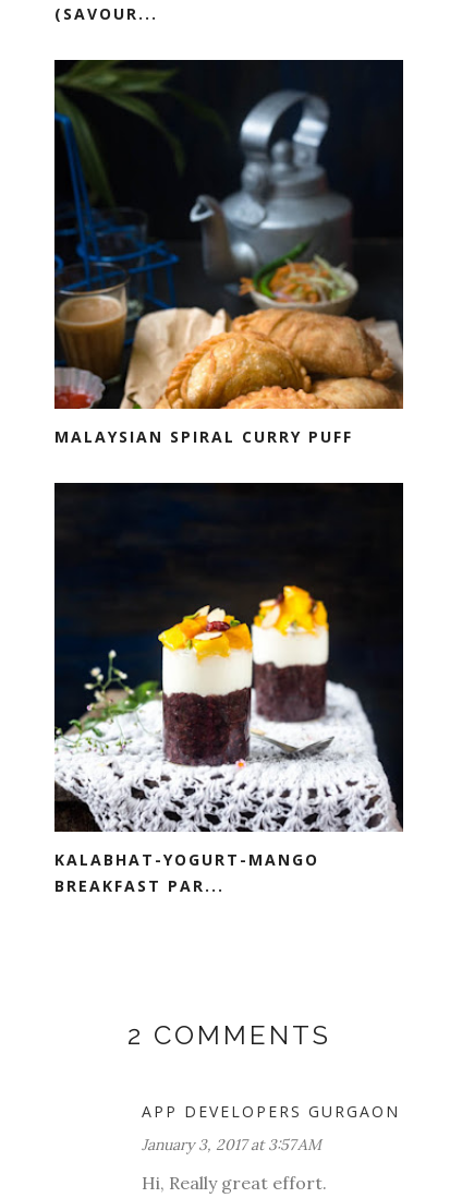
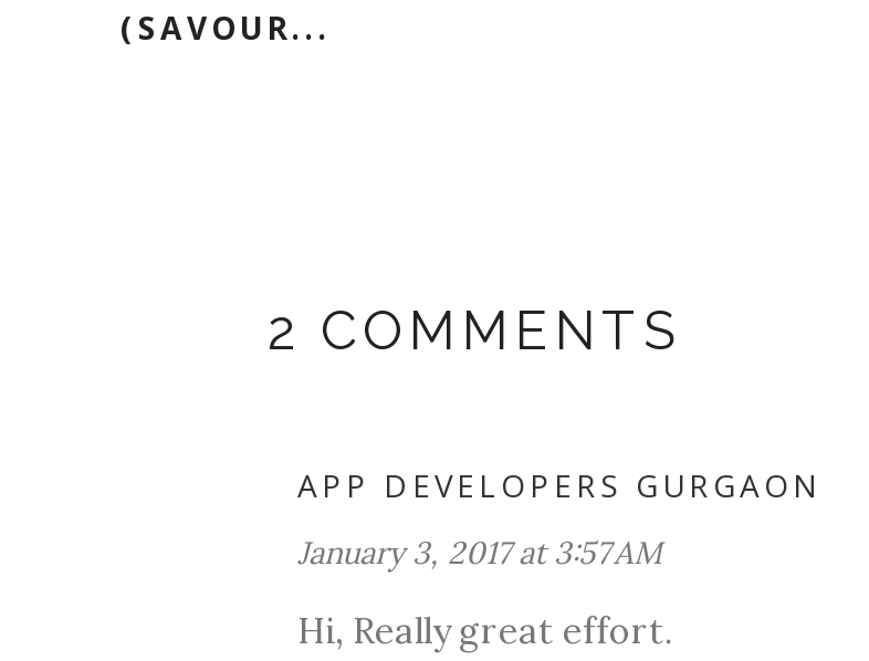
- [image]
- MALAYSIAN SPIRAL CURRY PUFF

- [image]
- KALABHAT-YOGURT-MANGO
- BREAKFAST PAR...
